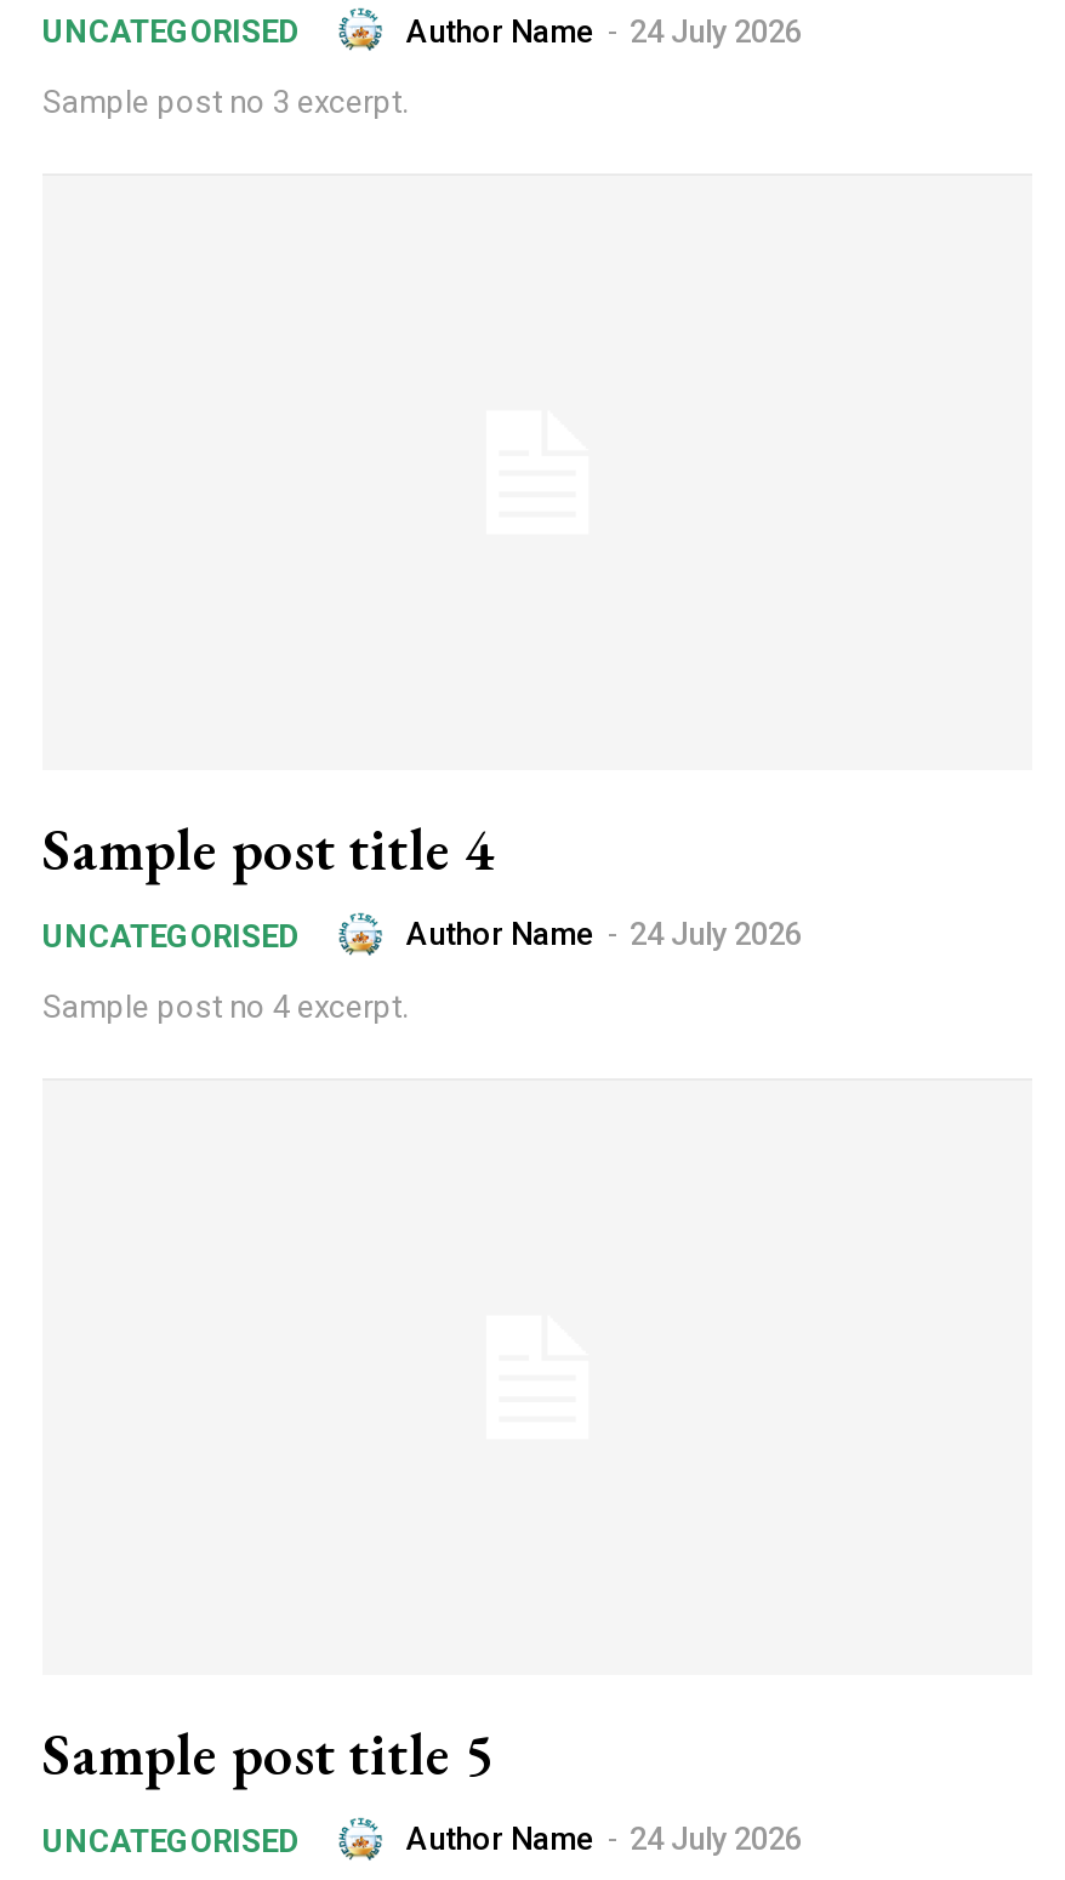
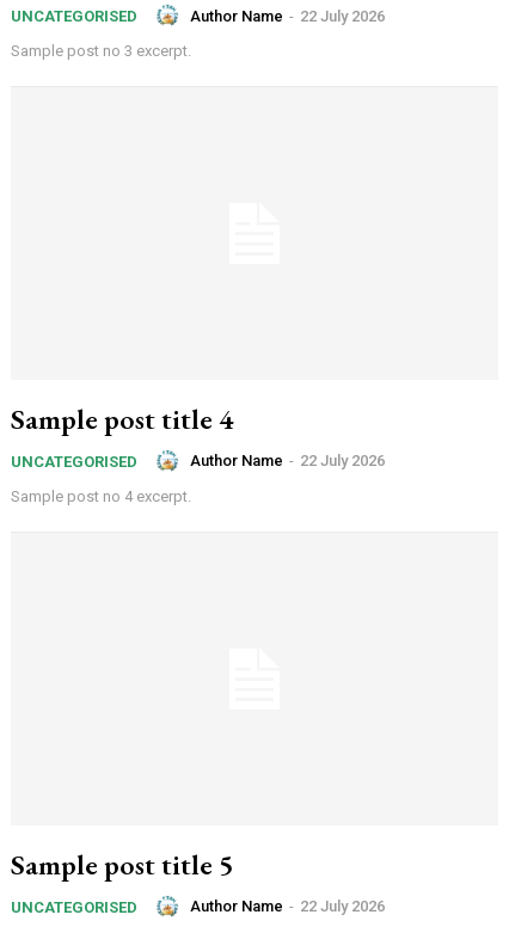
- Author Name - 24 July 2026
+ Author Name - 22 July 2026

- Author Name - 24 July 2026
+ Author Name - 22 July 2026

- Author Name - 24 July 2026
+ Author Name - 22 July 2026
